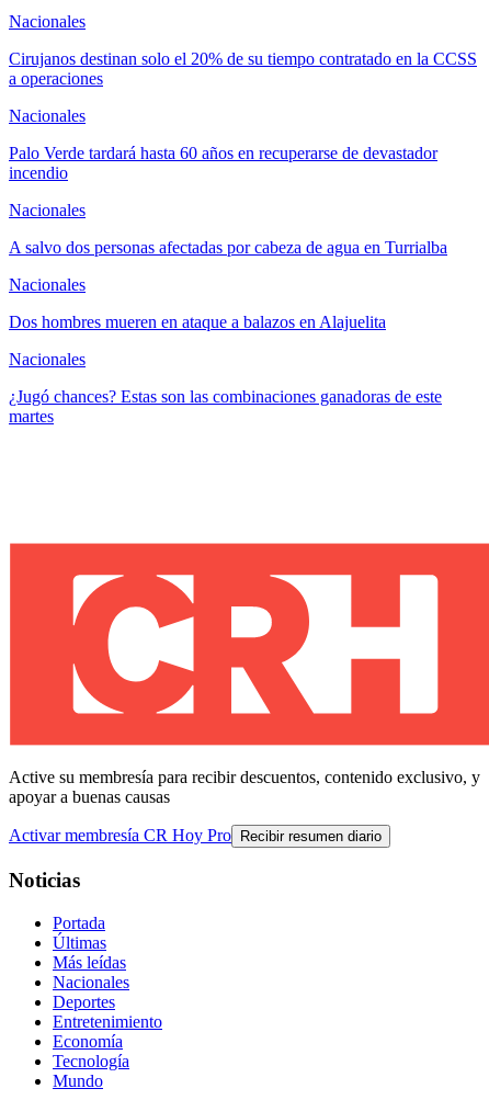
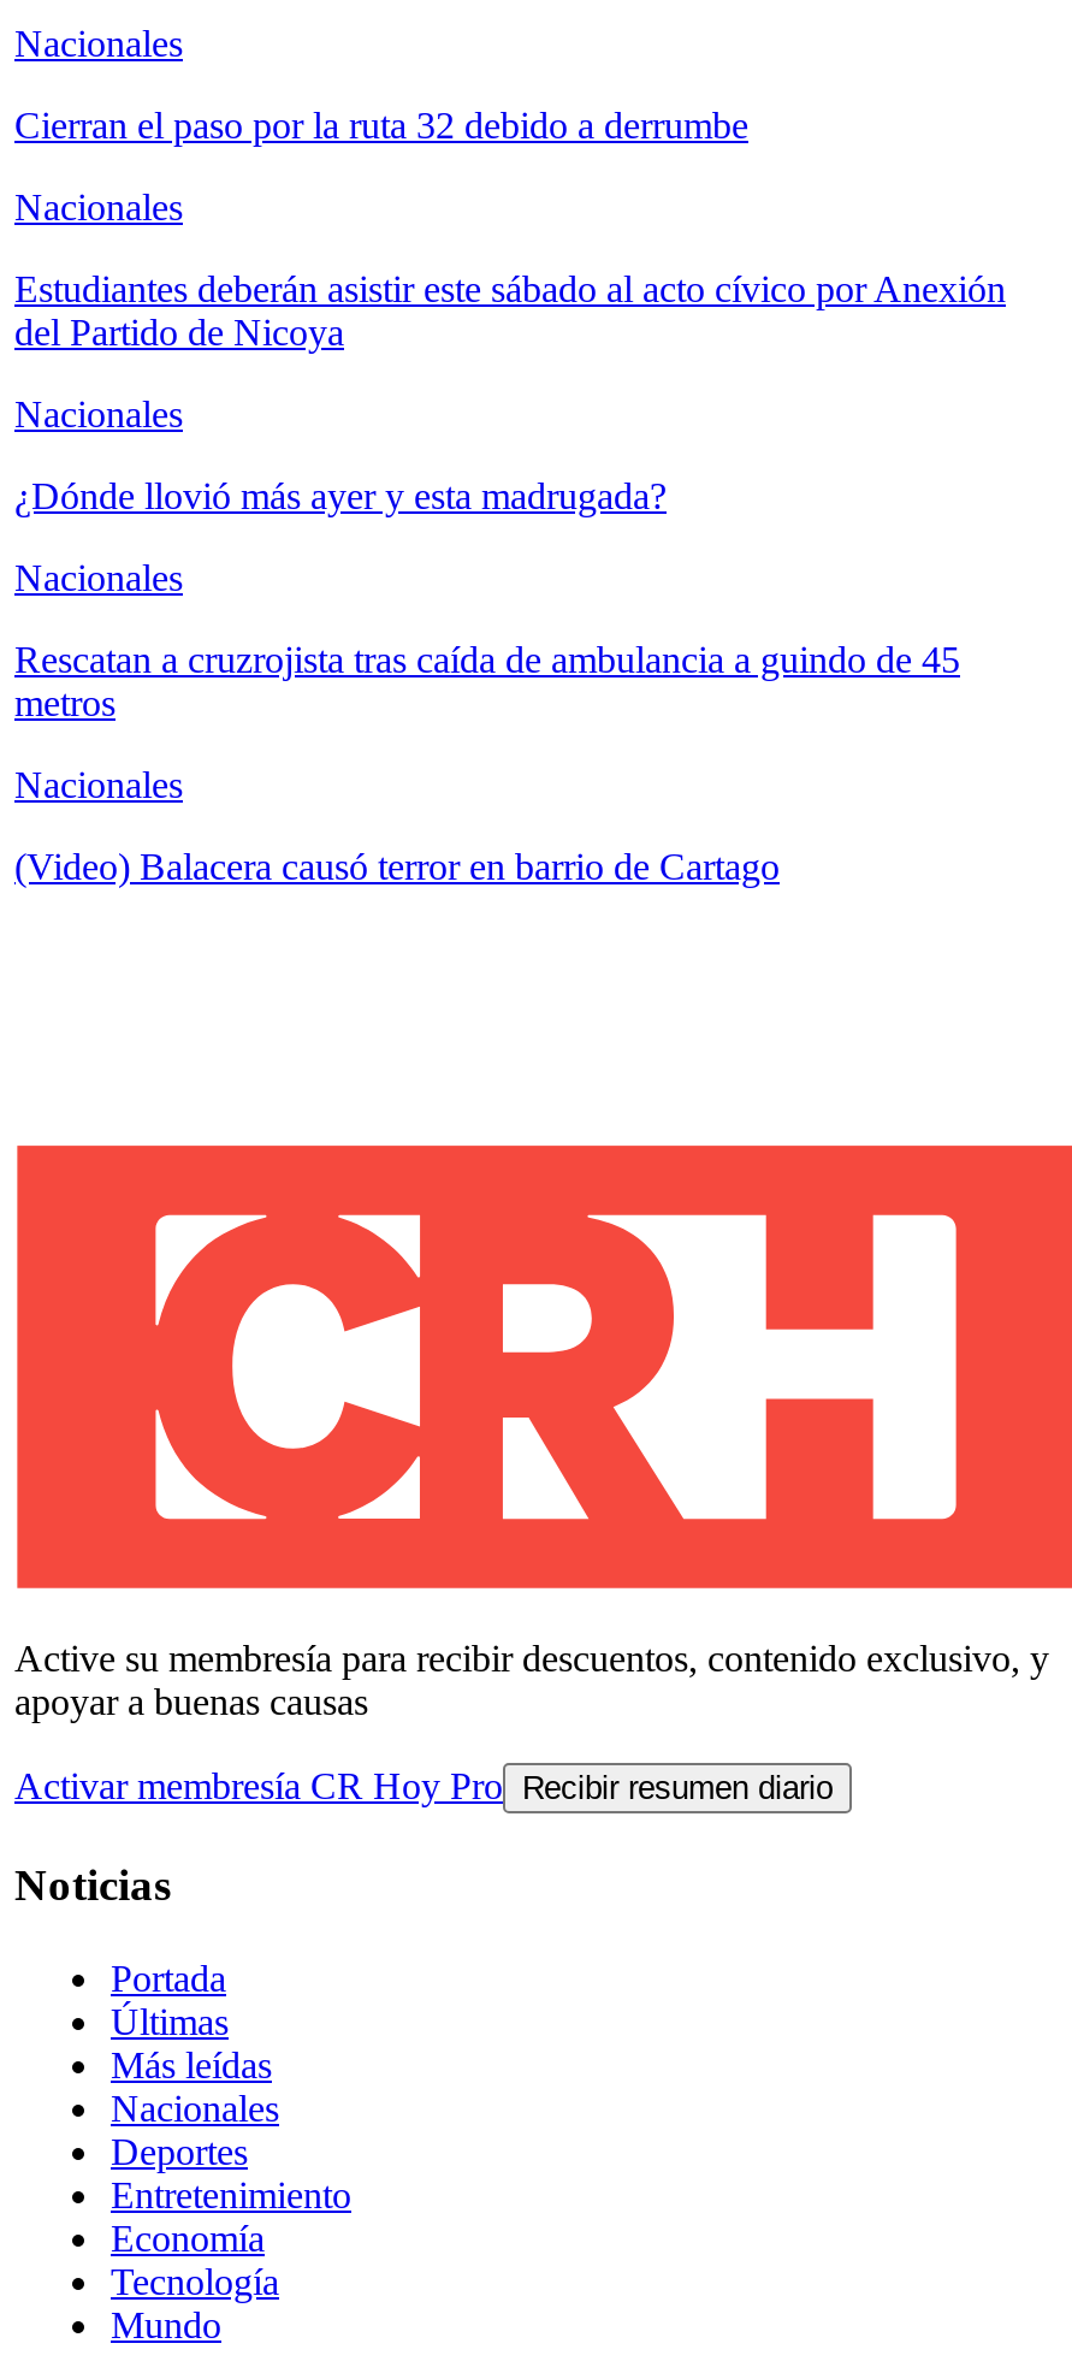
- Cirujanos destinan solo el 20% de su tiempo contratado en la CCSS
- a operaciones
+ Cierran el paso por la ruta 32 debido a derrumbe

- Palo Verde tardará hasta 60 años en recuperarse de devastador
- incendio
+ Estudiantes deberán asistir este sábado al acto cívico por Anexión
+ del Partido de Nicoya

- A salvo dos personas afectadas por cabeza de agua en Turrialba
+ ¿Dónde llovió más ayer y esta madrugada?

- Dos hombres mueren en ataque a balazos en Alajuelita
+ Rescatan a cruzrojista tras caída de ambulancia a guindo de 45
+ metros

- ¿Jugó chances? Estas son las combinaciones ganadoras de este
- martes
+ (Video) Balacera causó terror en barrio de Cartago
